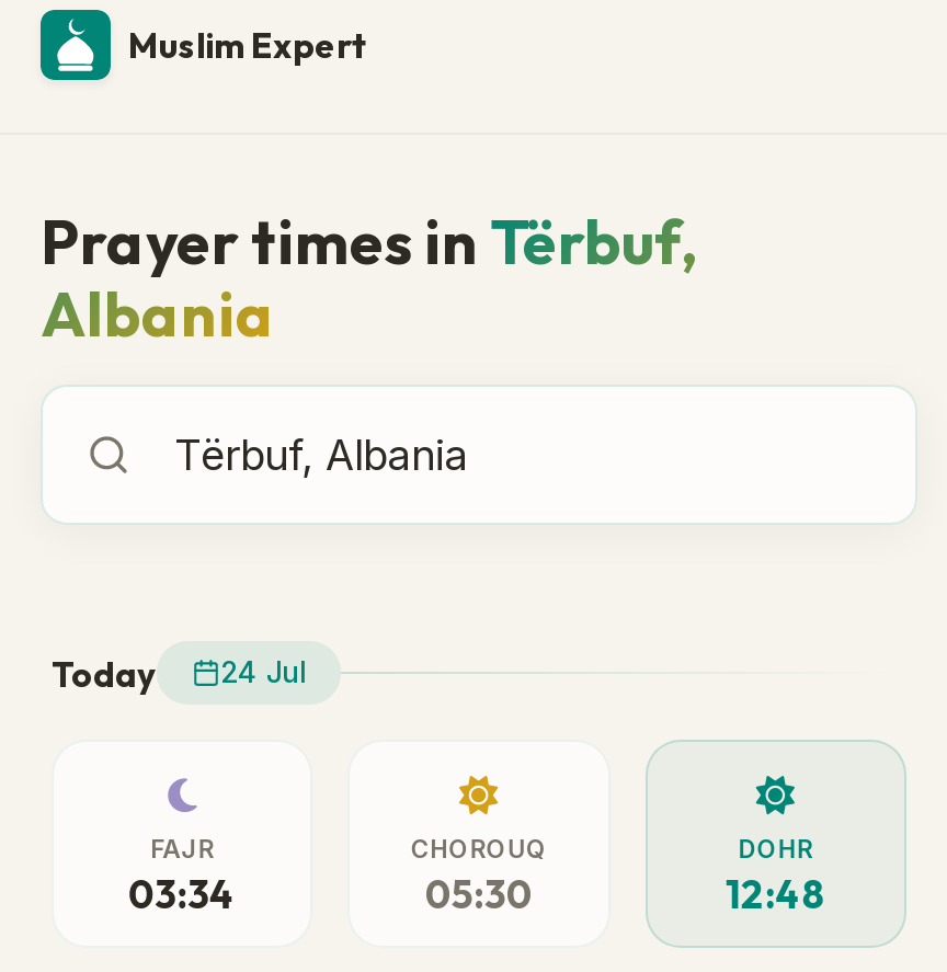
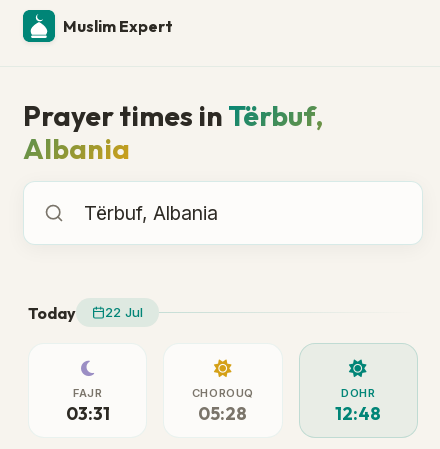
- Today 24 Jul
+ Today 22 Jul

- 03:34
+ 03:31

- 05:30
+ 05:28
